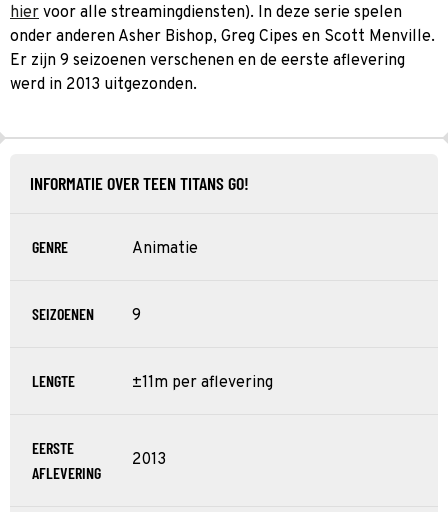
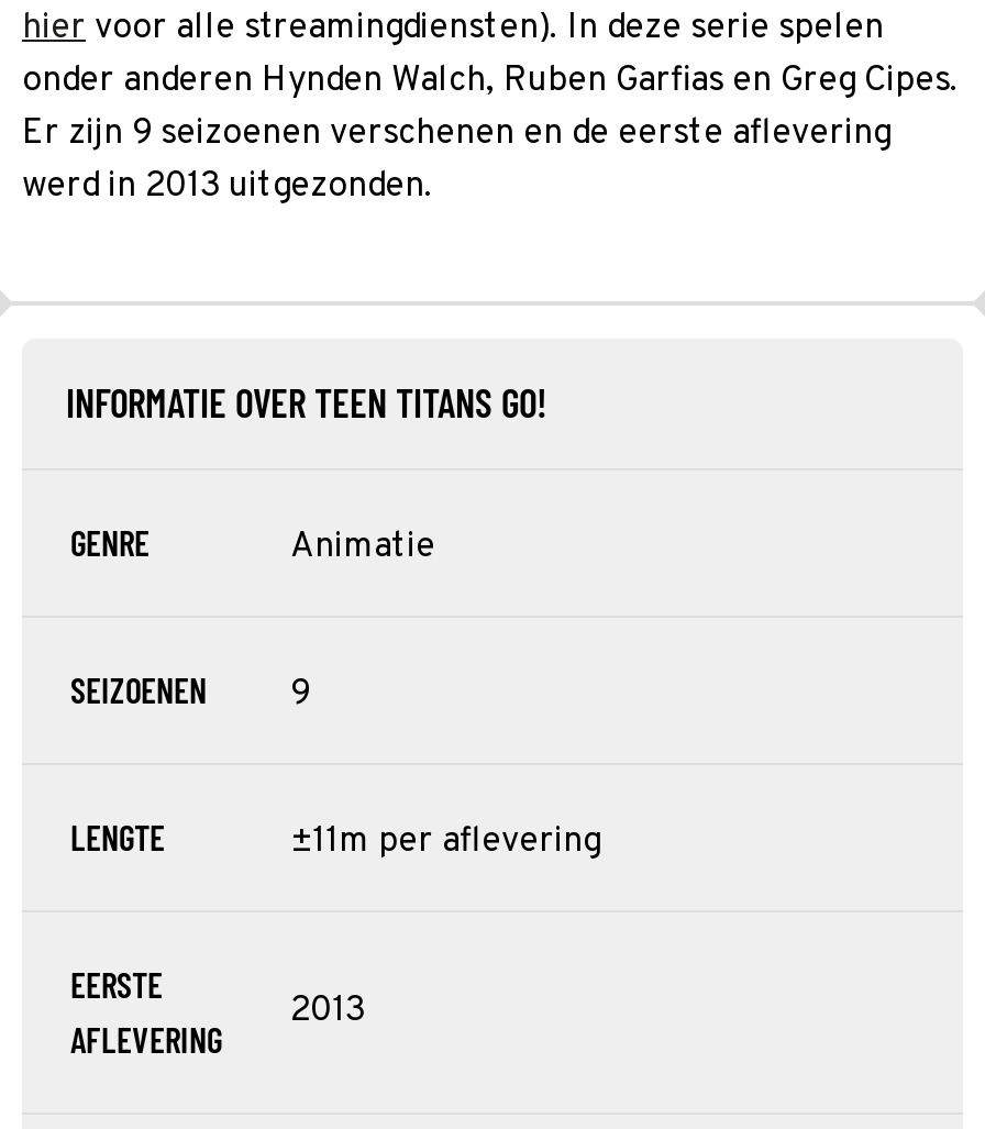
- onder anderen Asher Bishop, Greg Cipes en Scott Menville.
+ onder anderen Hynden Walch, Ruben Garfias en Greg Cipes.
